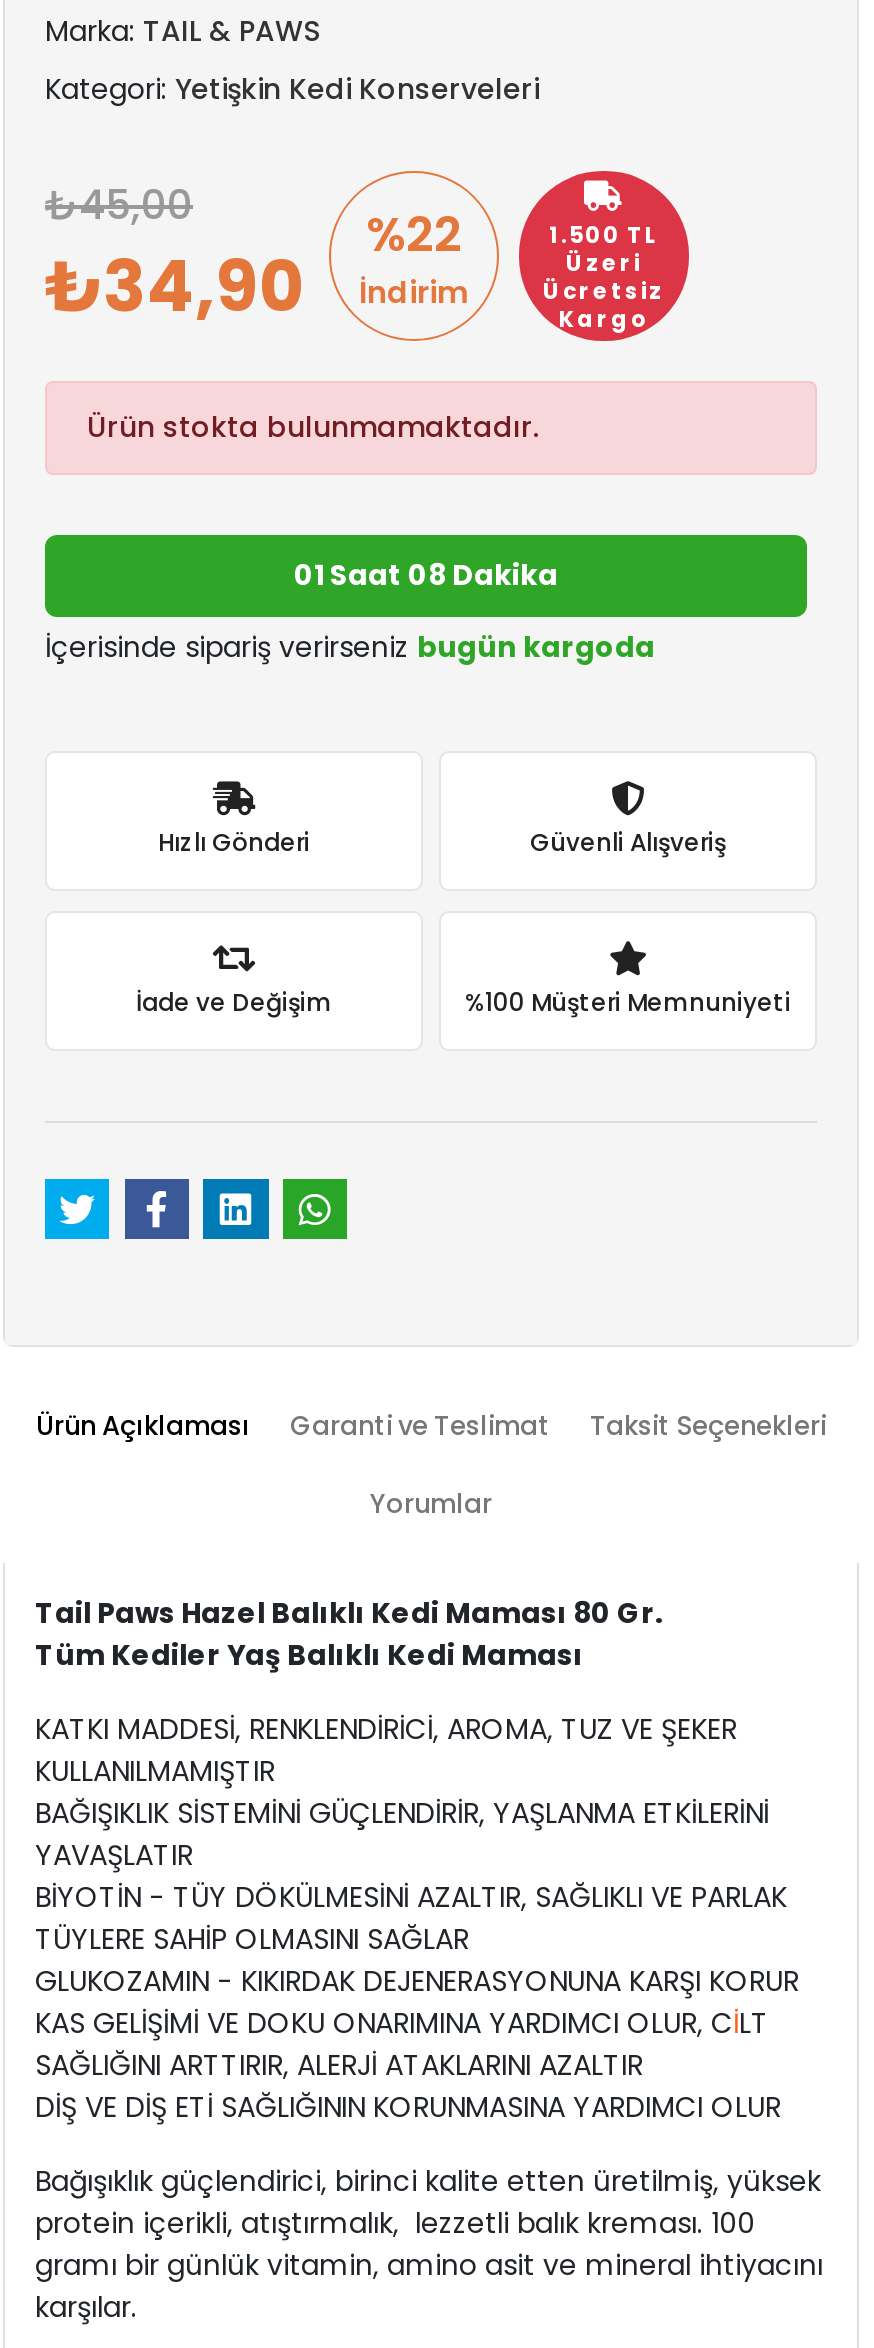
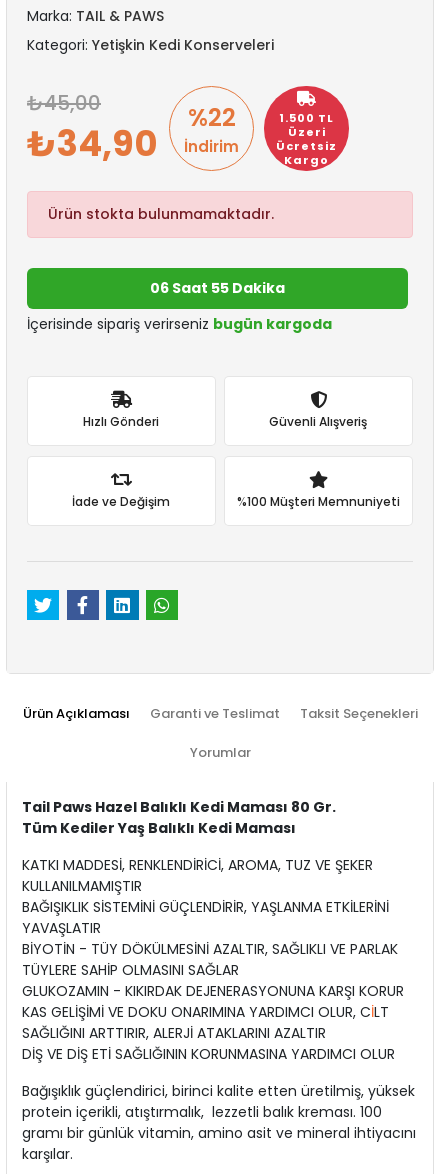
- 01 Saat 08 Dakika
+ 06 Saat 55 Dakika
